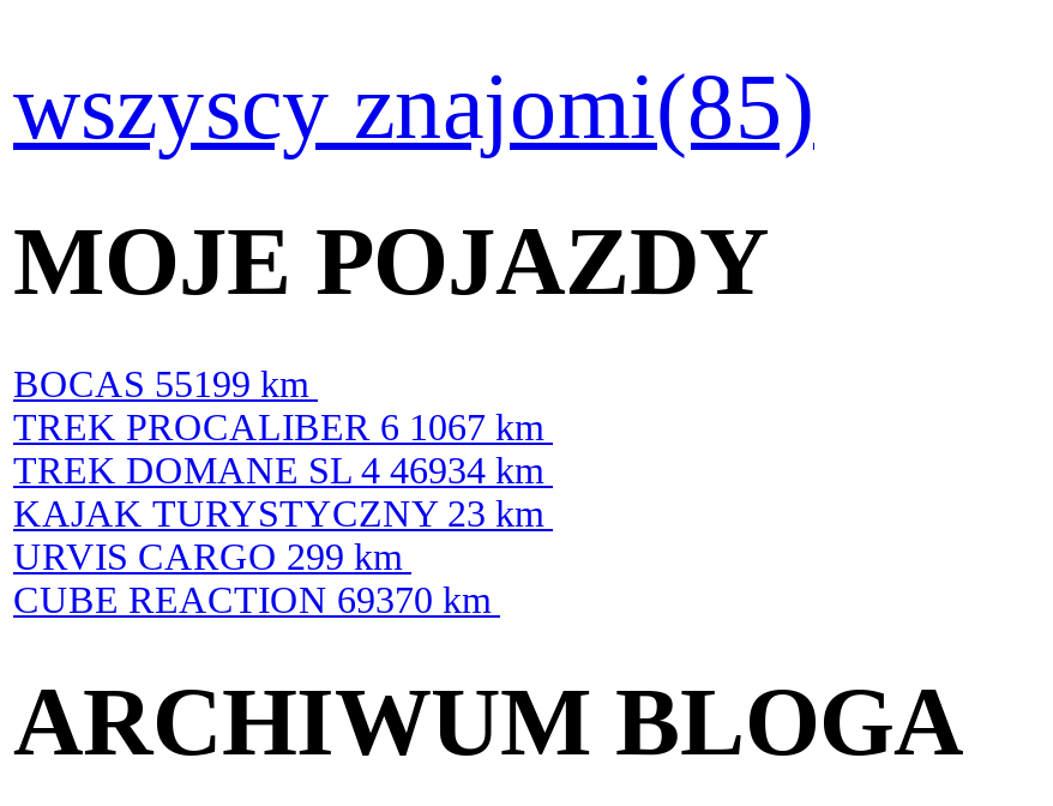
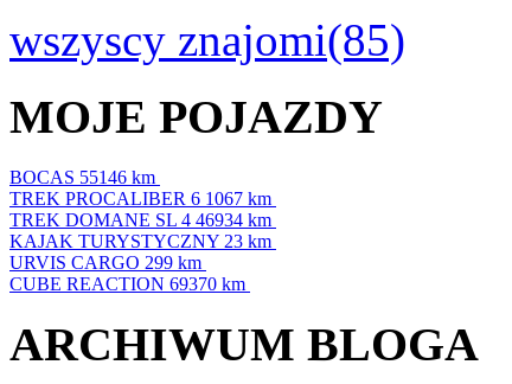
- BOCAS 55199 km
+ BOCAS 55146 km
